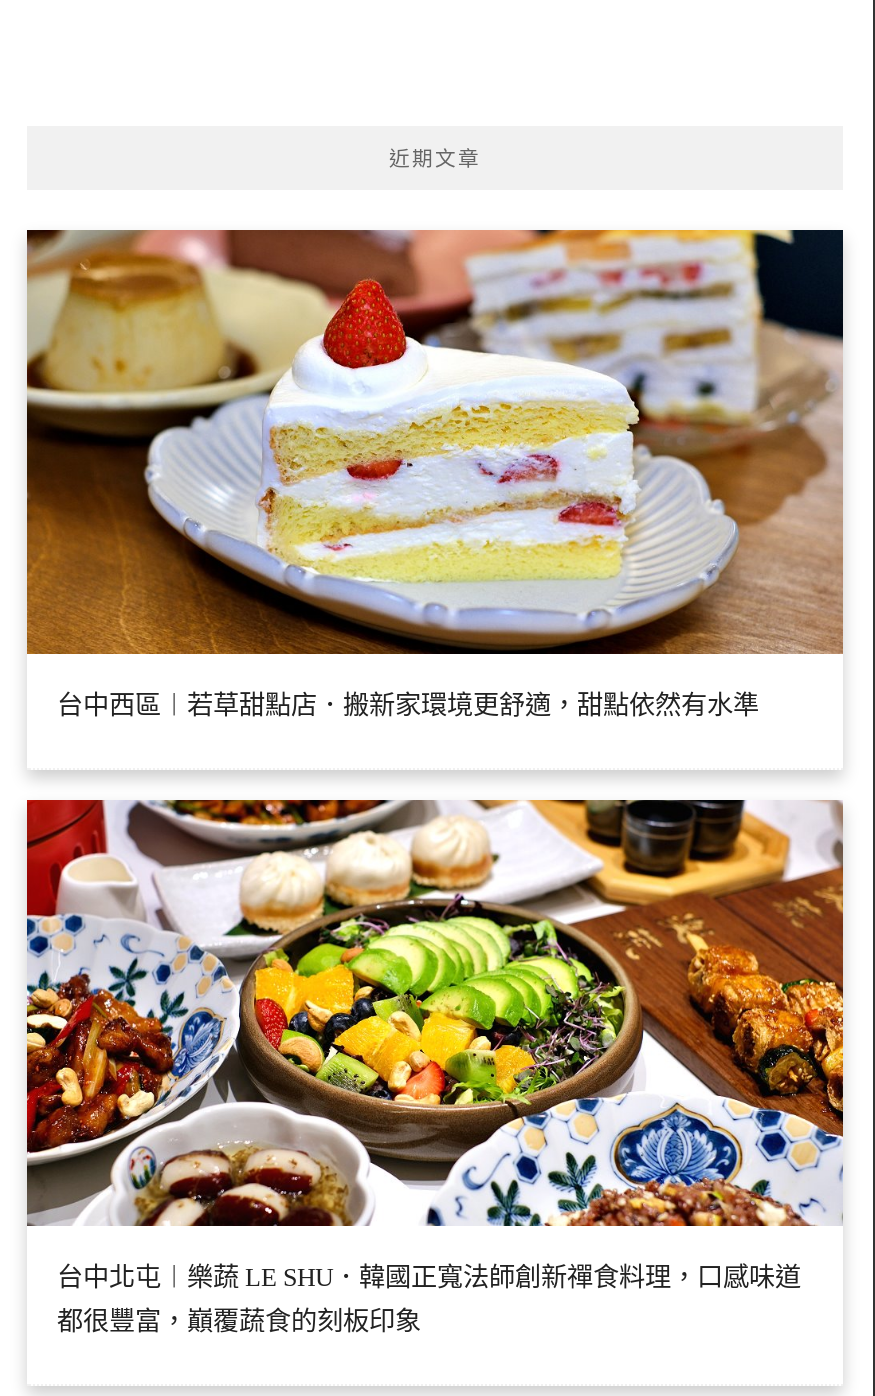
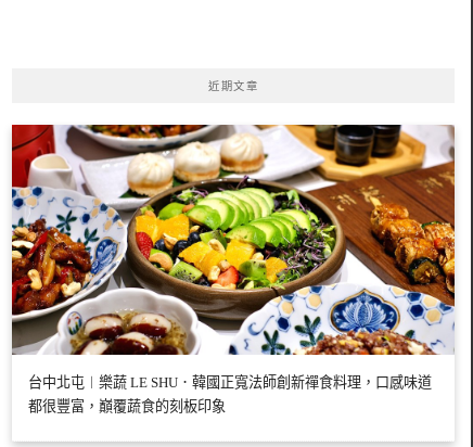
- [image]
- 台中西區︱若草甜點店．搬新家環境更舒適，甜點依然有水準
